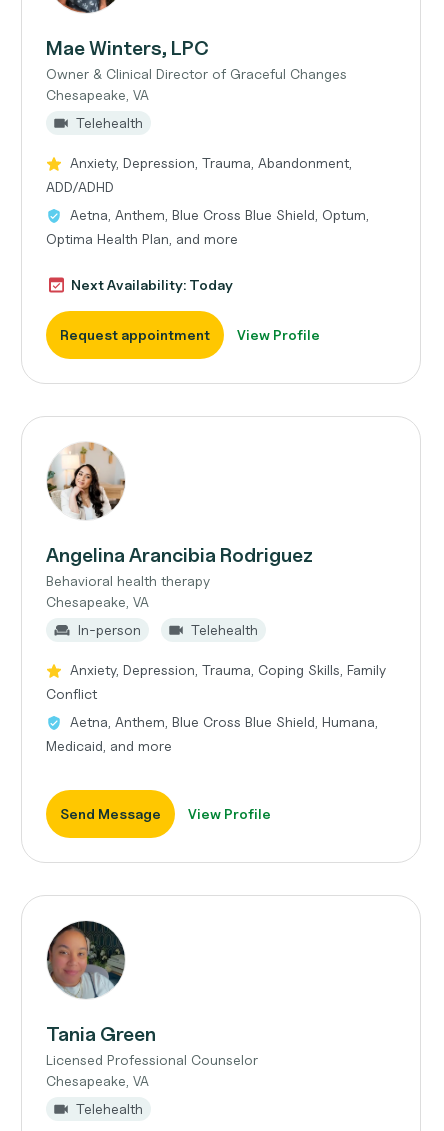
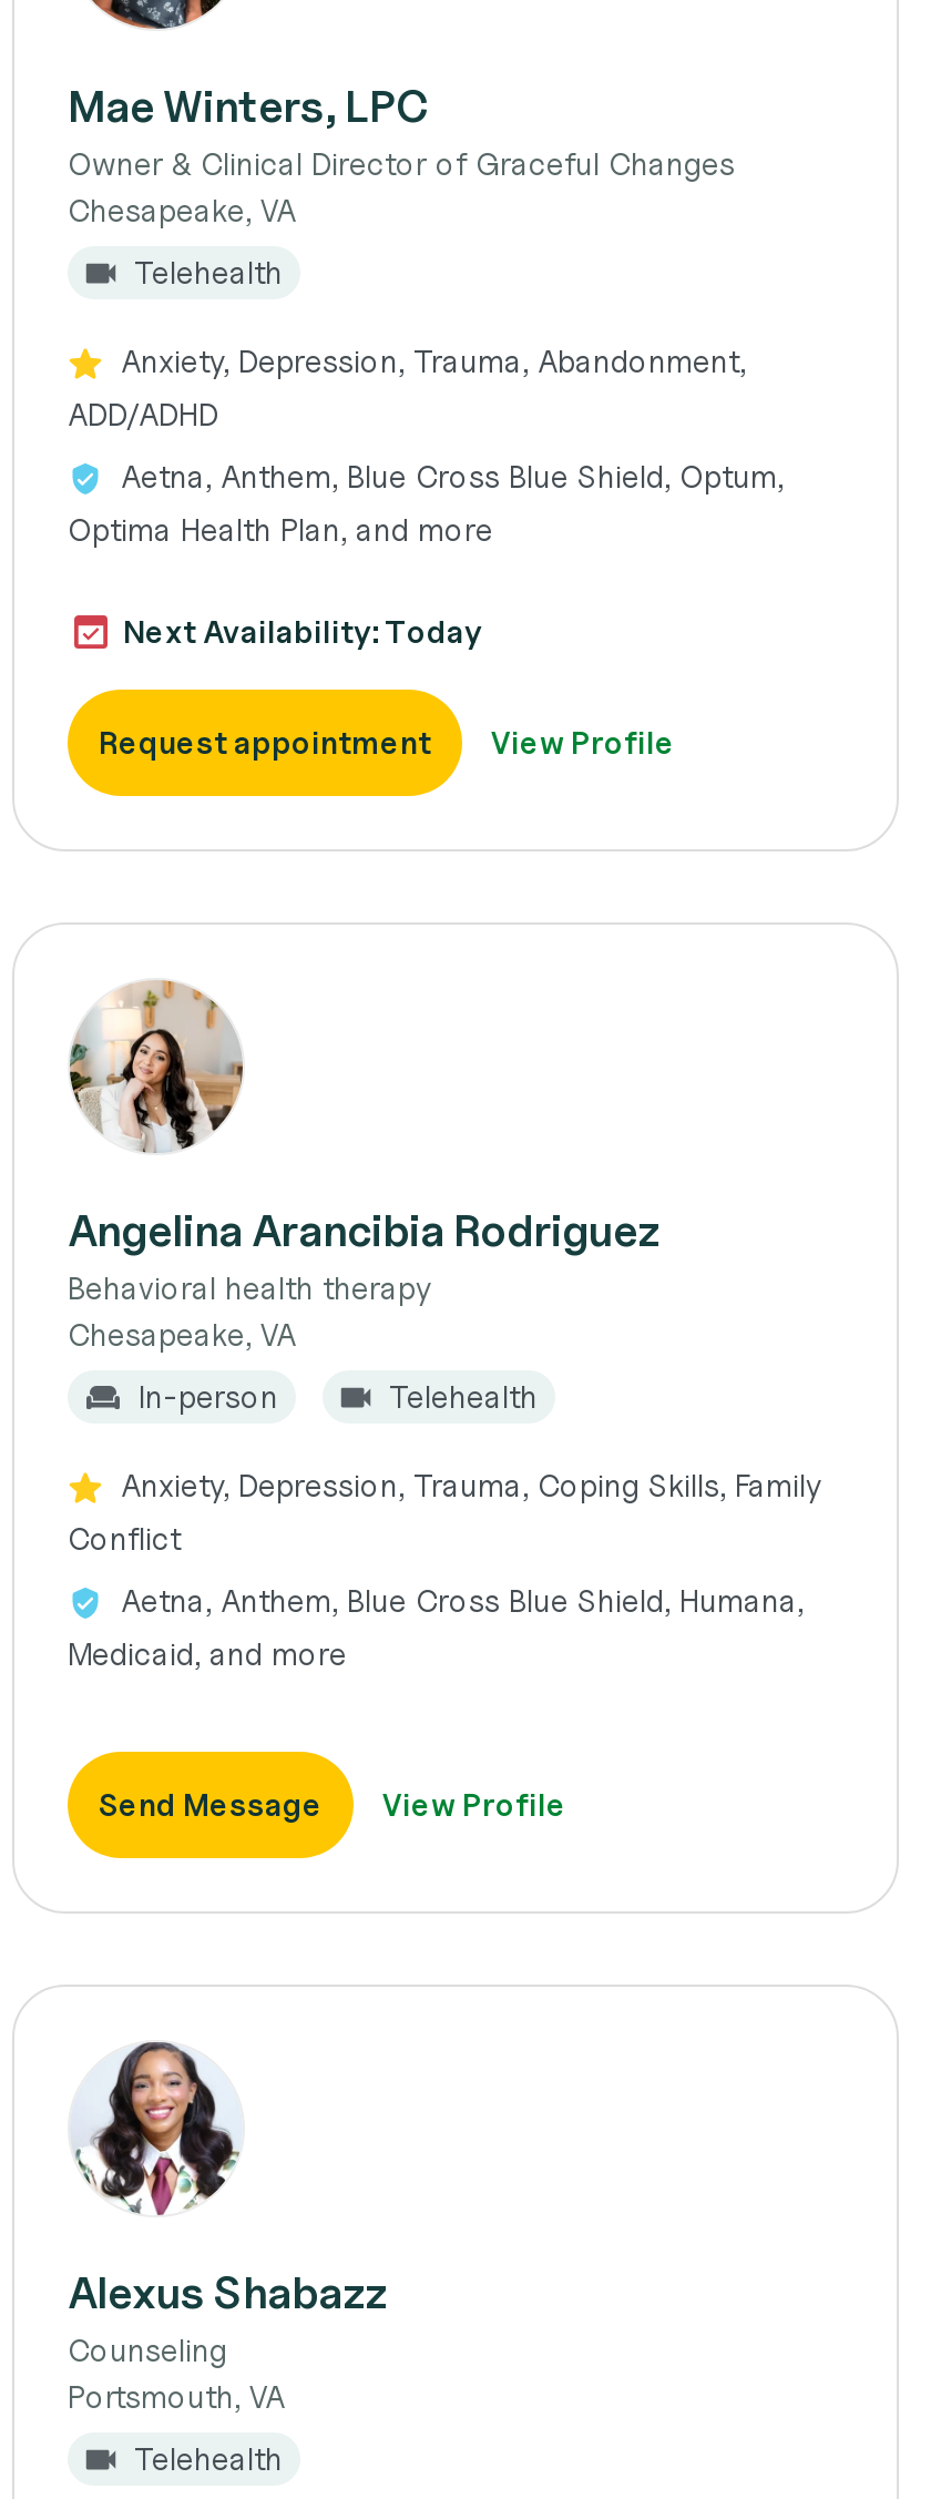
- [image]
- Tania Green
- Licensed Professional Counselor
- Chesapeake, VA
+ [image]
+ Alexus Shabazz
+ Counseling
+ Portsmouth, VA
